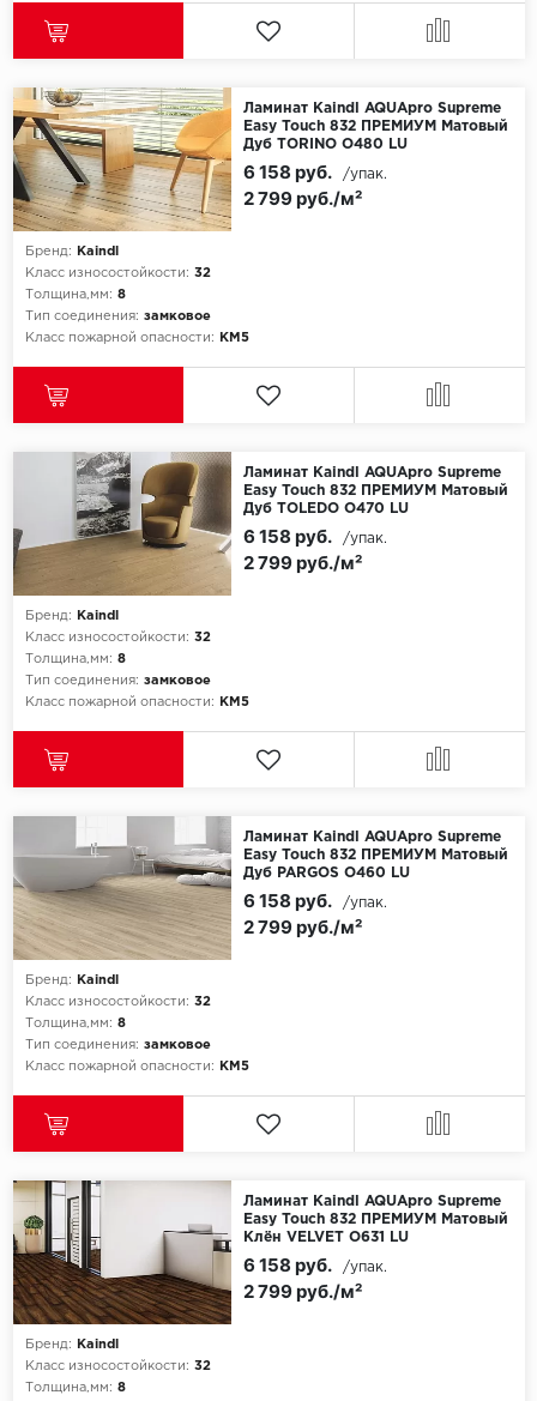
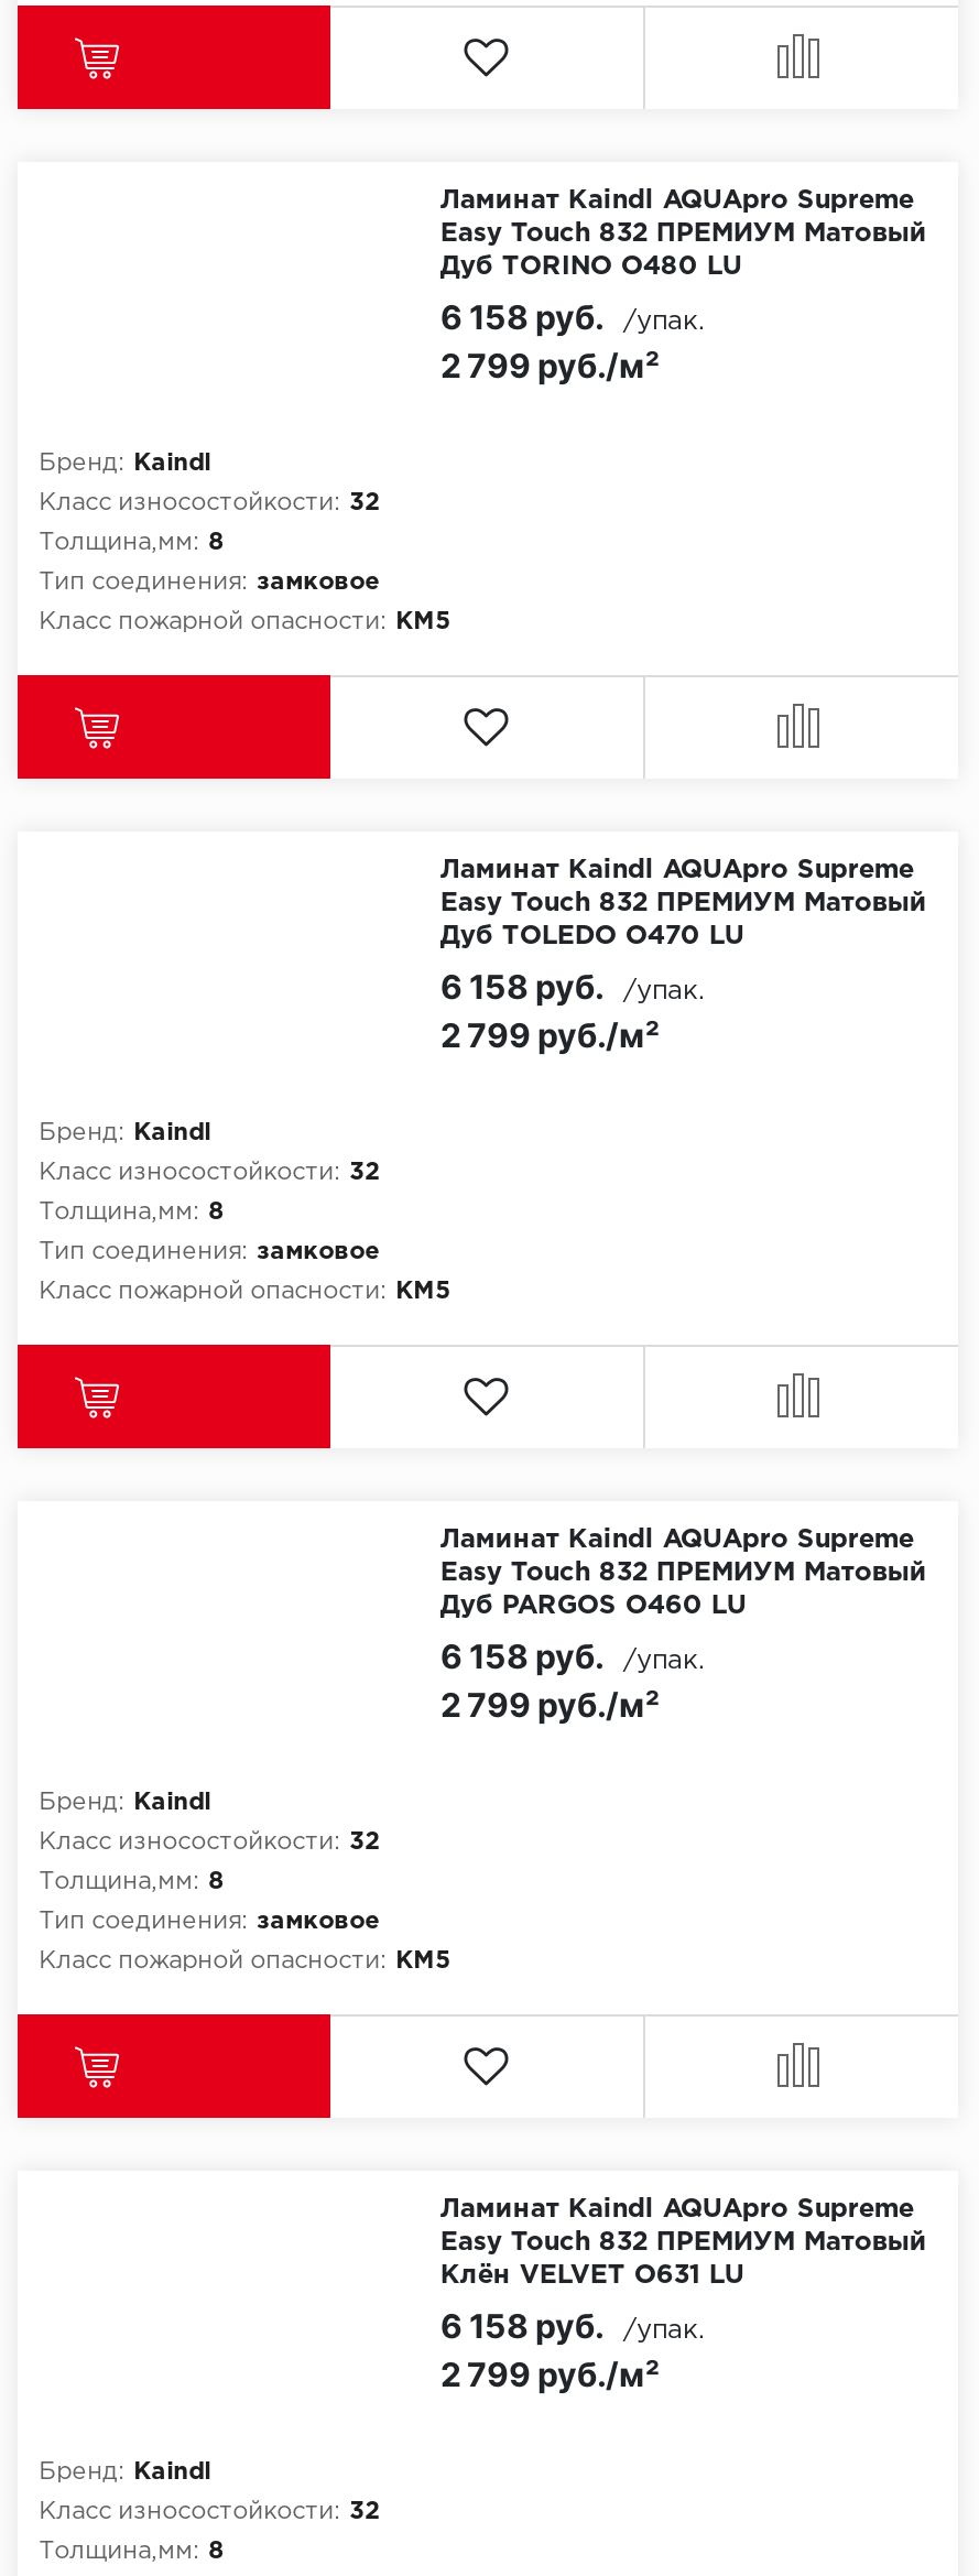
- [image]

- [image]

- [image]

- [image]
